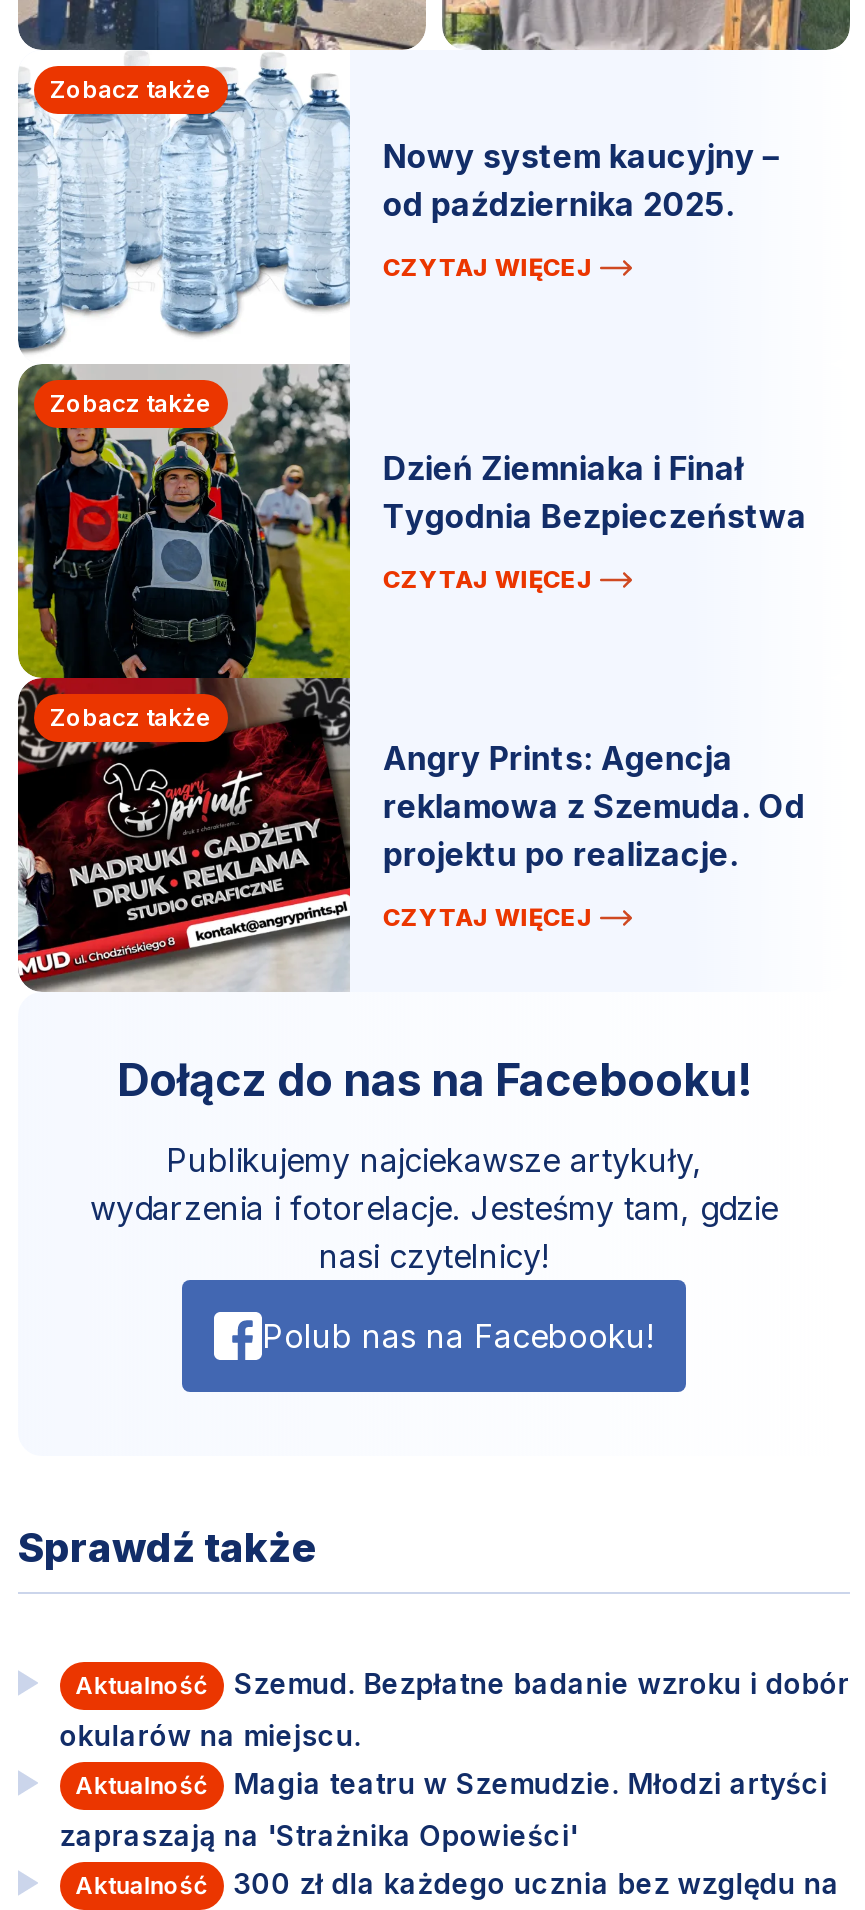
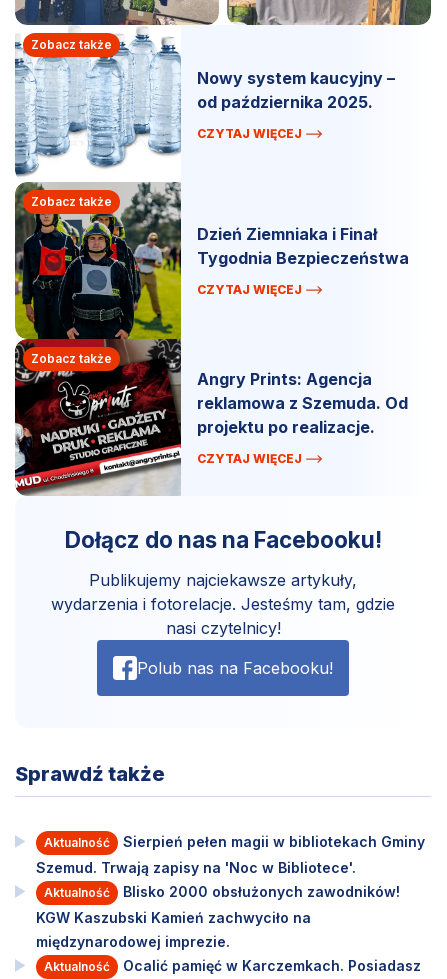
- Szemud. Bezpłatne badanie wzroku i dobór
+ Sierpień pełen magii w bibliotekach Gminy

- okularów na miejscu.
+ Szemud. Trwają zapisy na 'Noc w Bibliotece'.

- Magia teatru w Szemudzie. Młodzi artyści
+ Blisko 2000 obsłużonych zawodników!

- zapraszają na 'Strażnika Opowieści'
+ KGW Kaszubski Kamień zachwyciło na
+ międzynarodowej imprezie.

- 300 zł dla każdego ucznia bez względu na
+ Ocalić pamięć w Karczemkach. Posiadasz
